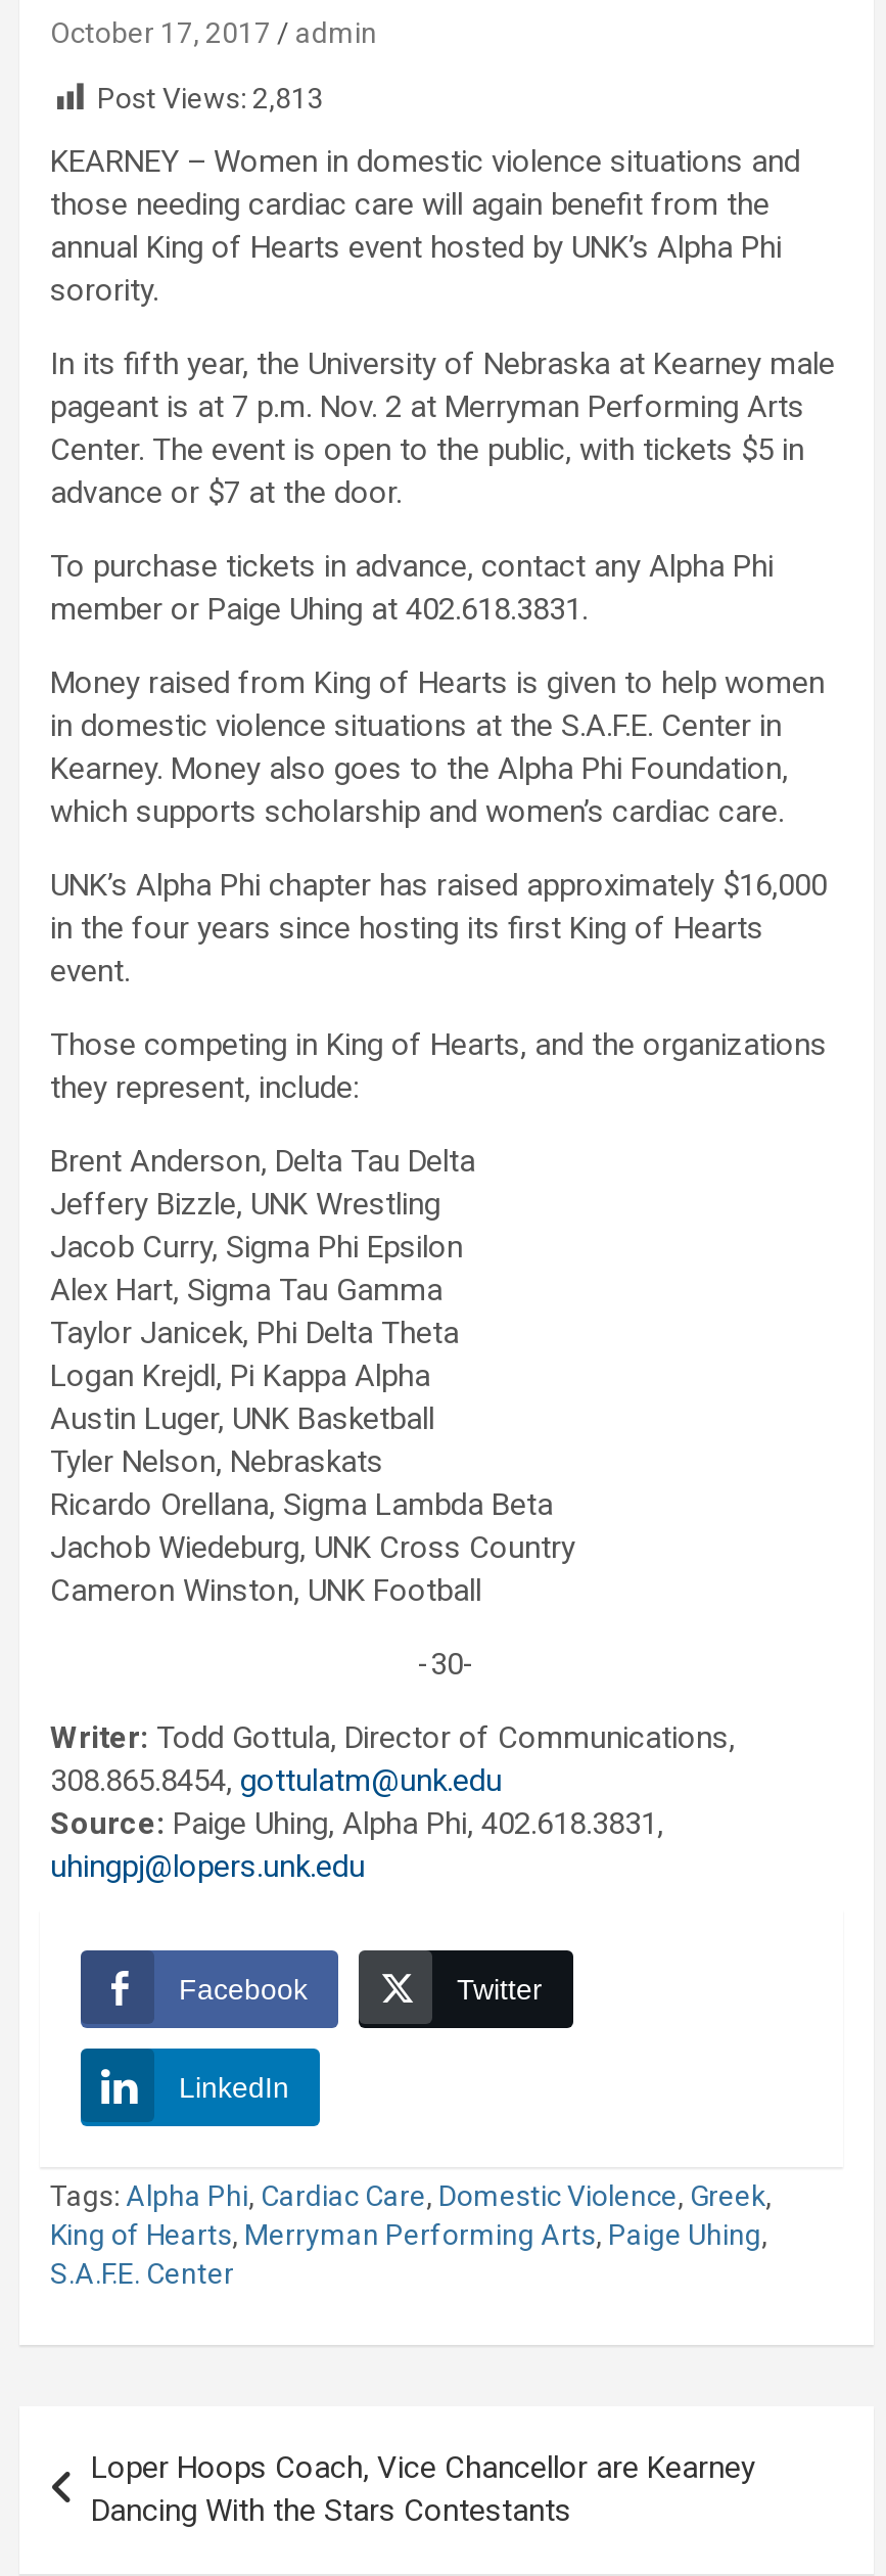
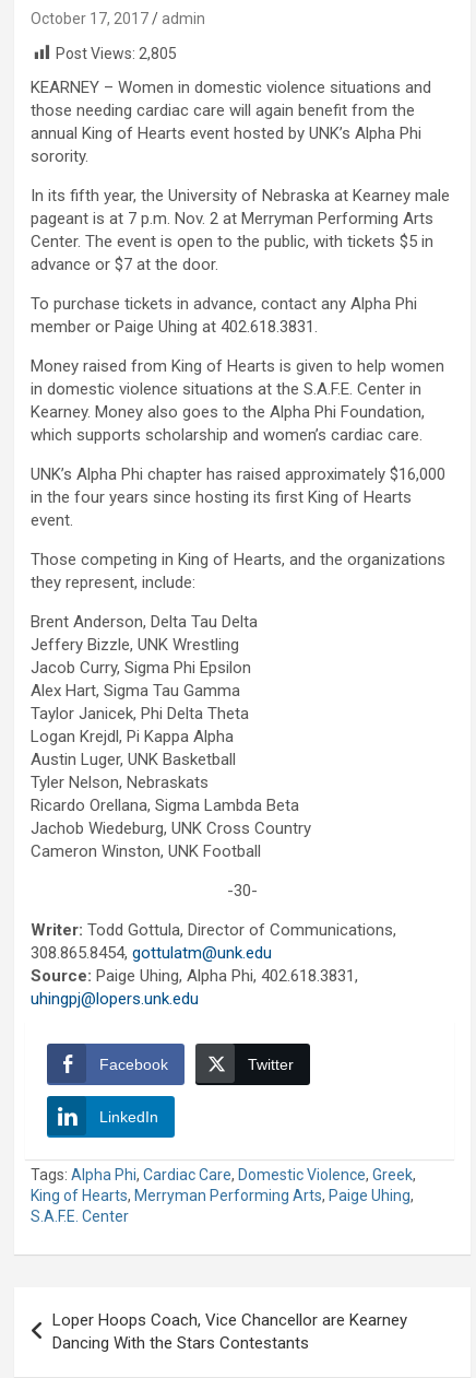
- Post Views: 2,813
+ Post Views: 2,805
